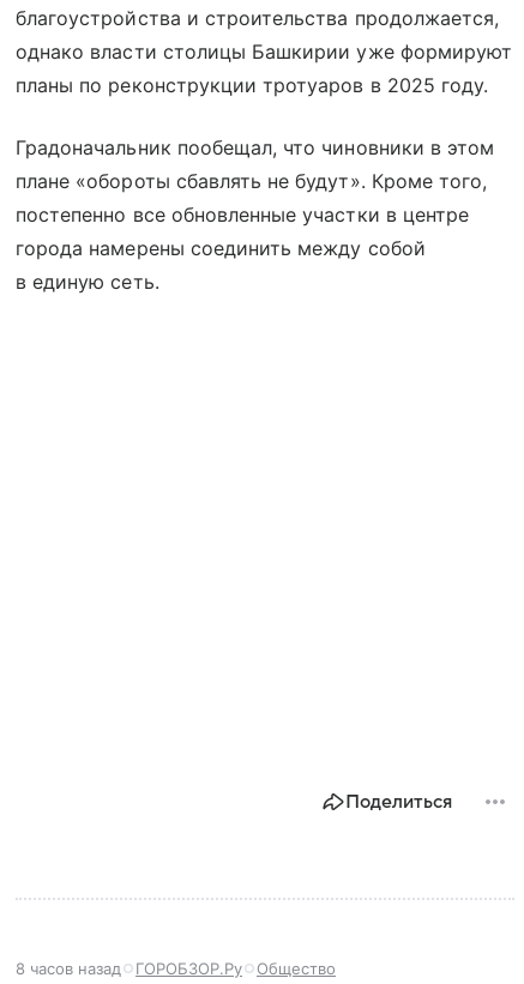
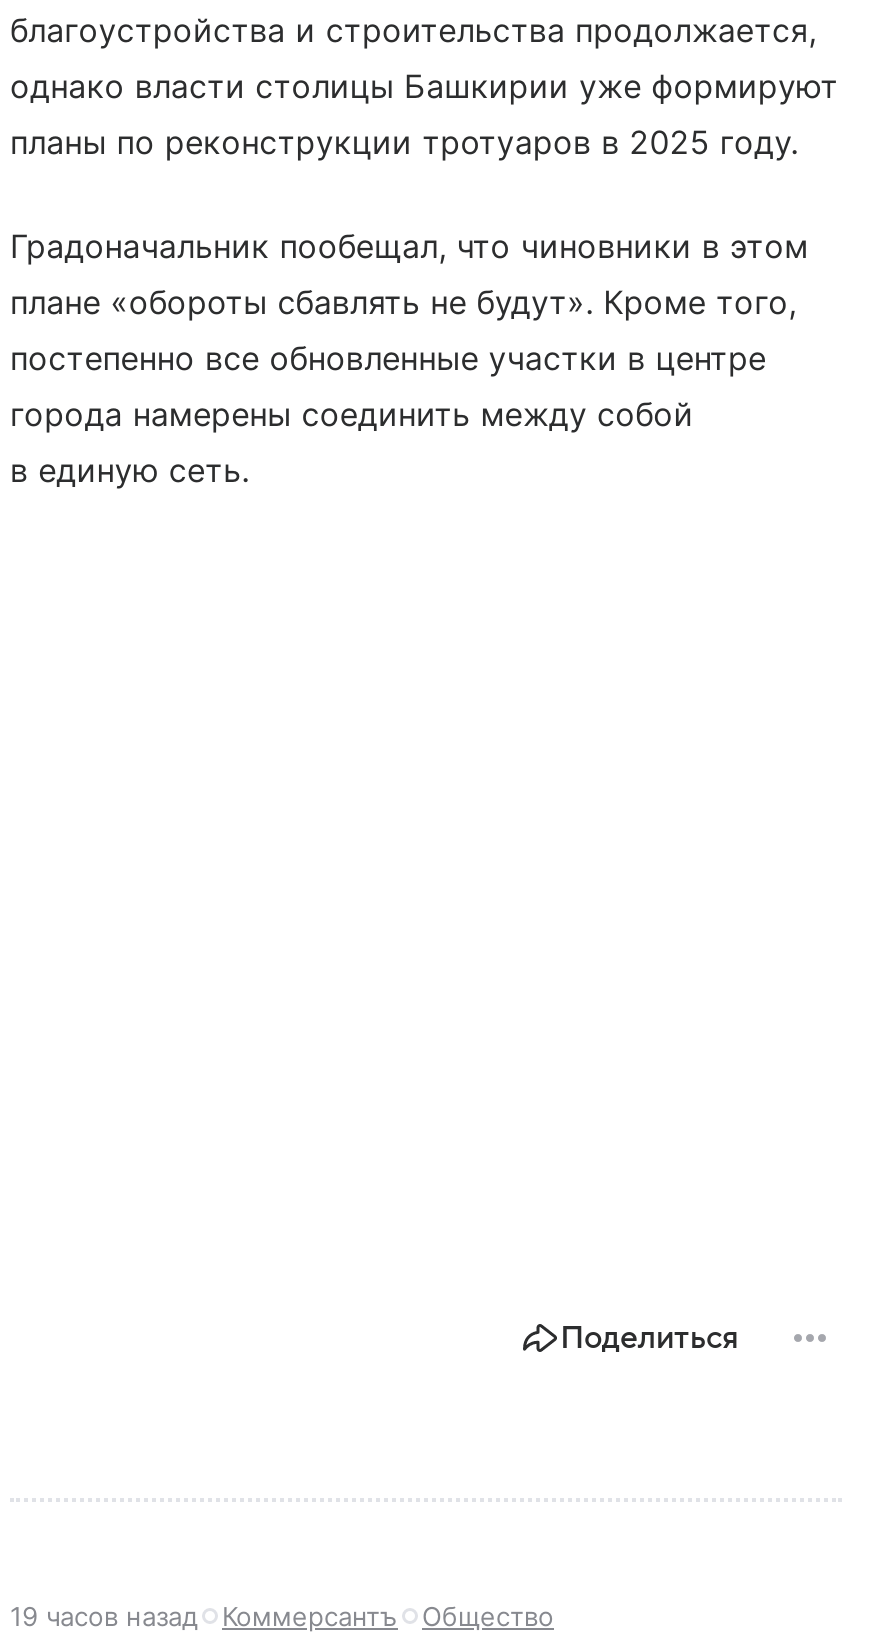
- 8 часов назад
- ГОРОБЗОР.Ру
+ 19 часов назад
+ Коммерсантъ
